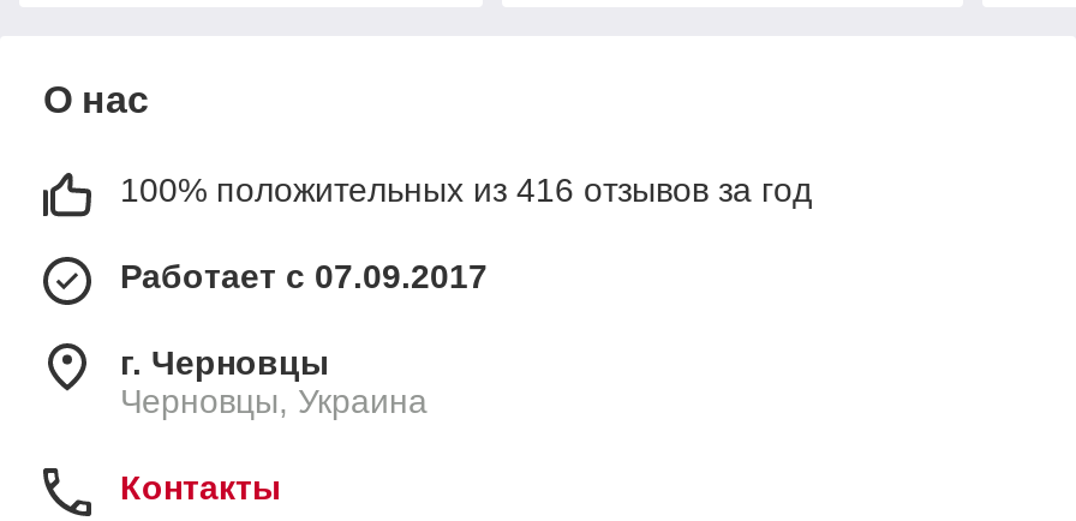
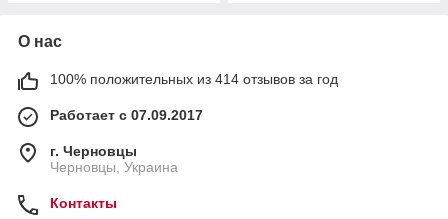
- 100% положительных из 416 отзывов за год
+ 100% положительных из 414 отзывов за год
